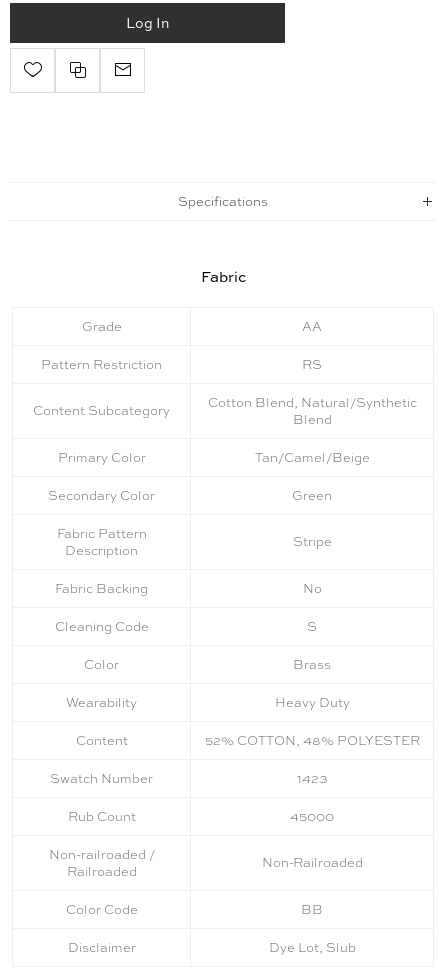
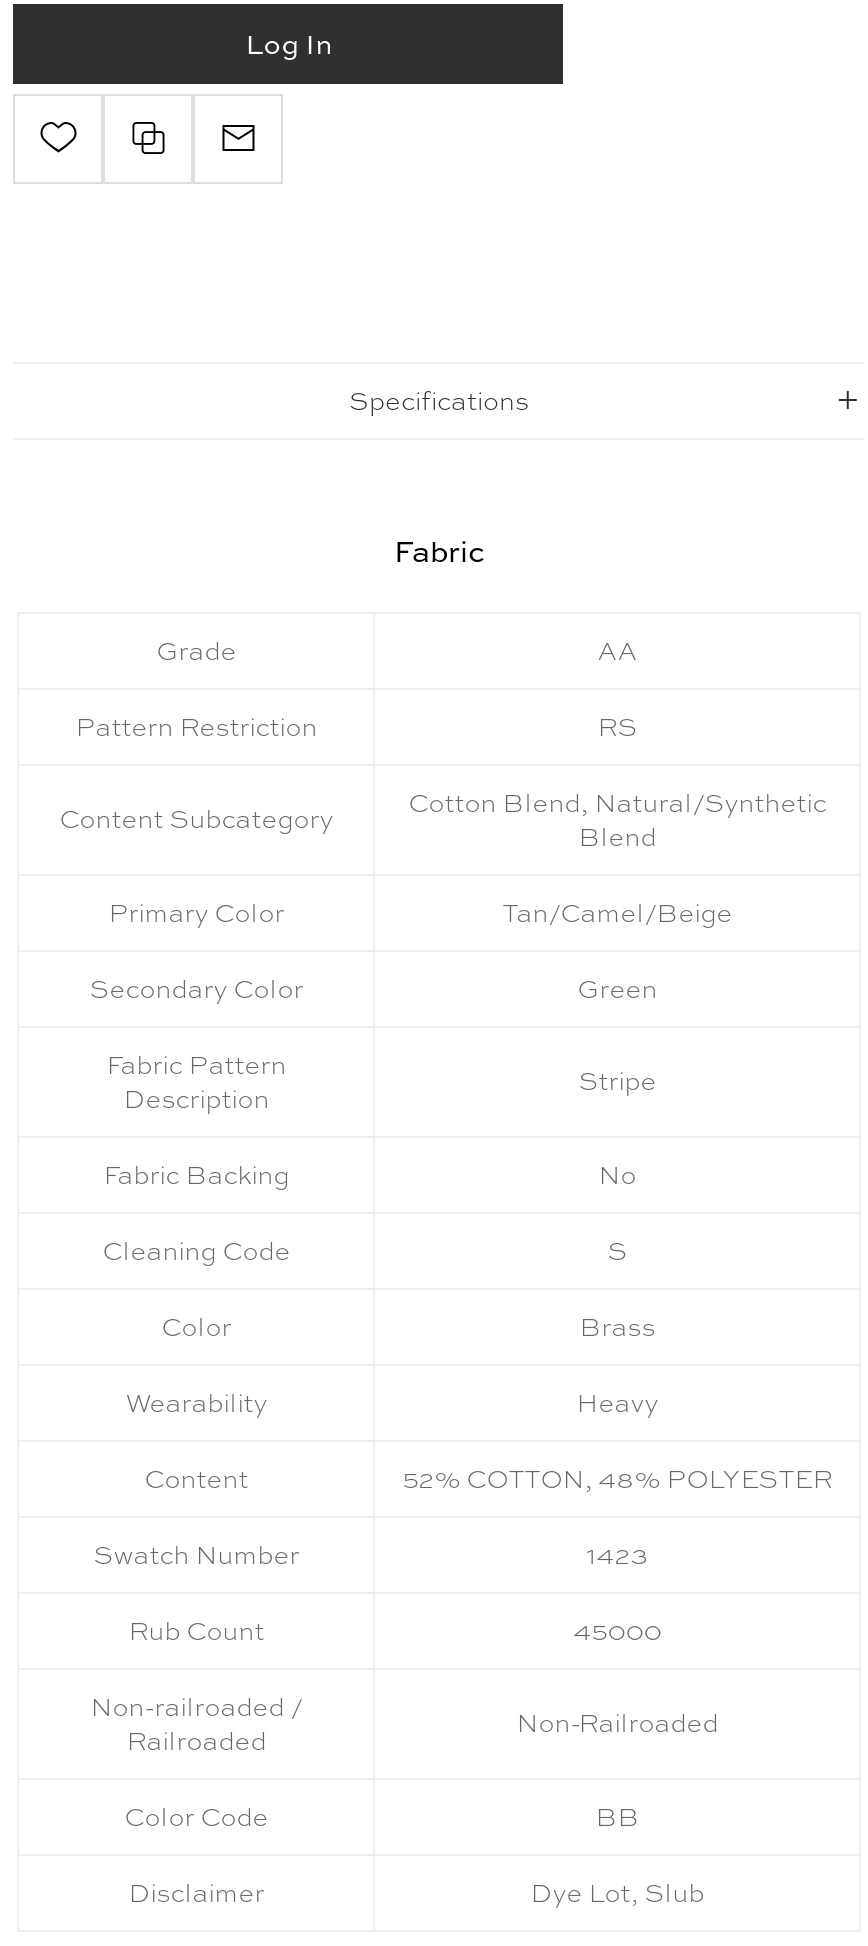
- Heavy Duty
+ Heavy
